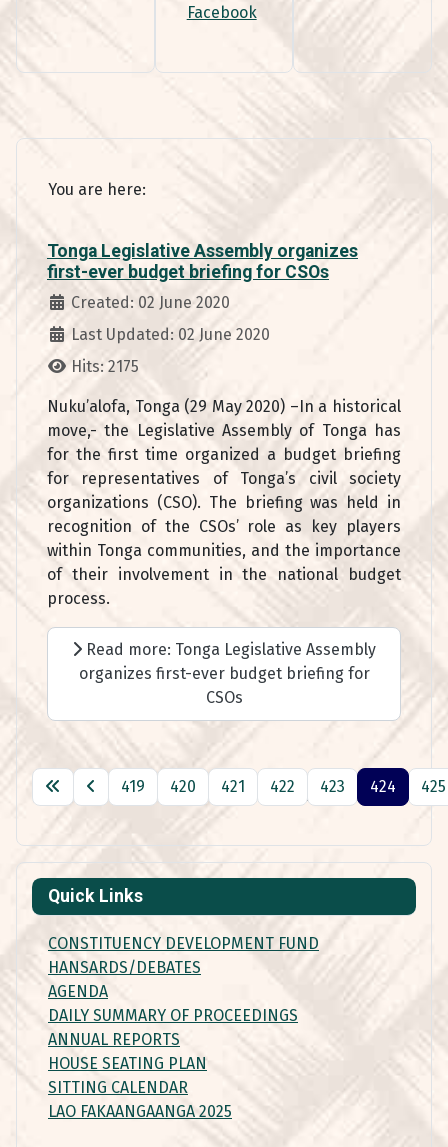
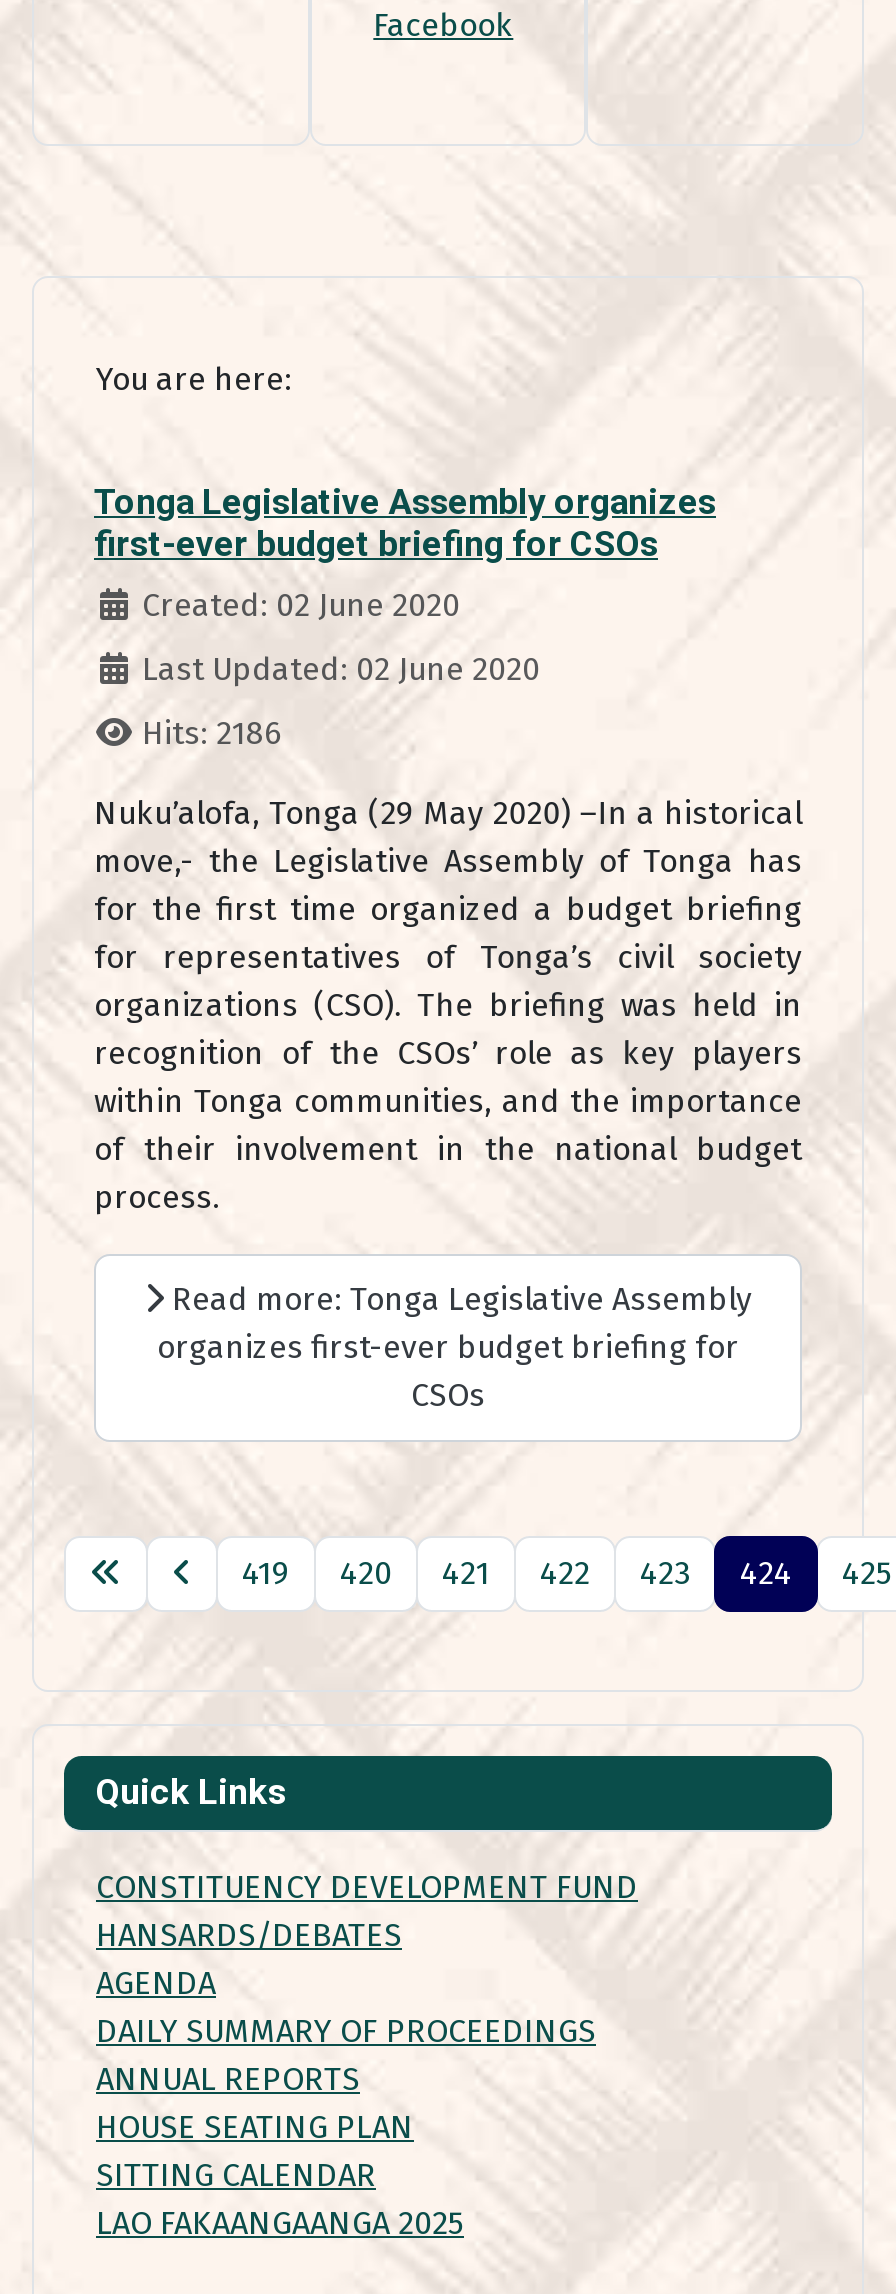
- Hits: 2175
+ Hits: 2186
